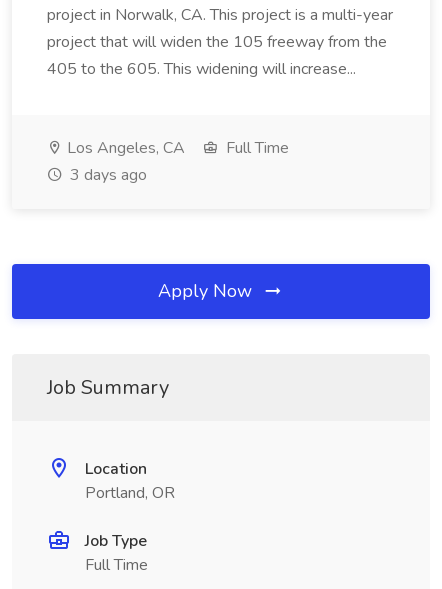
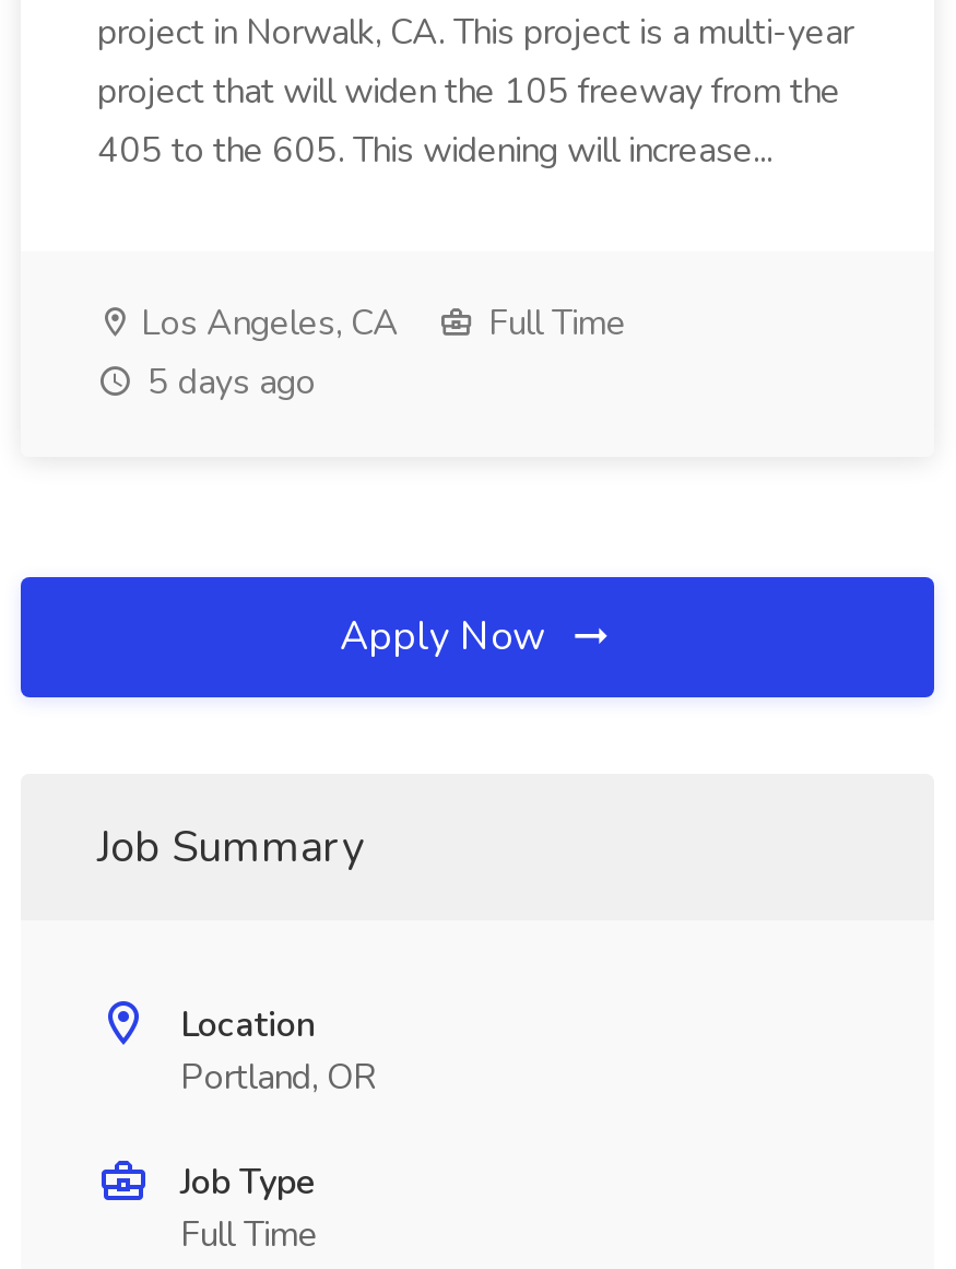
- 3 days ago
+ 5 days ago
